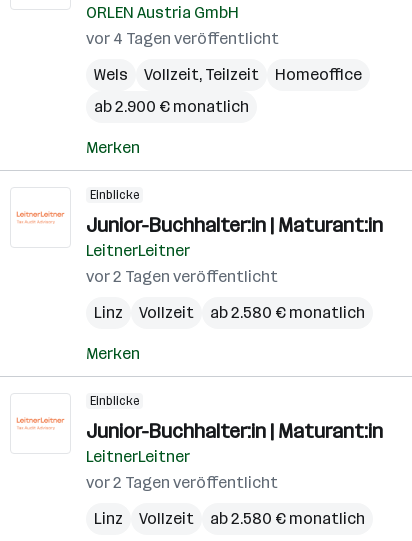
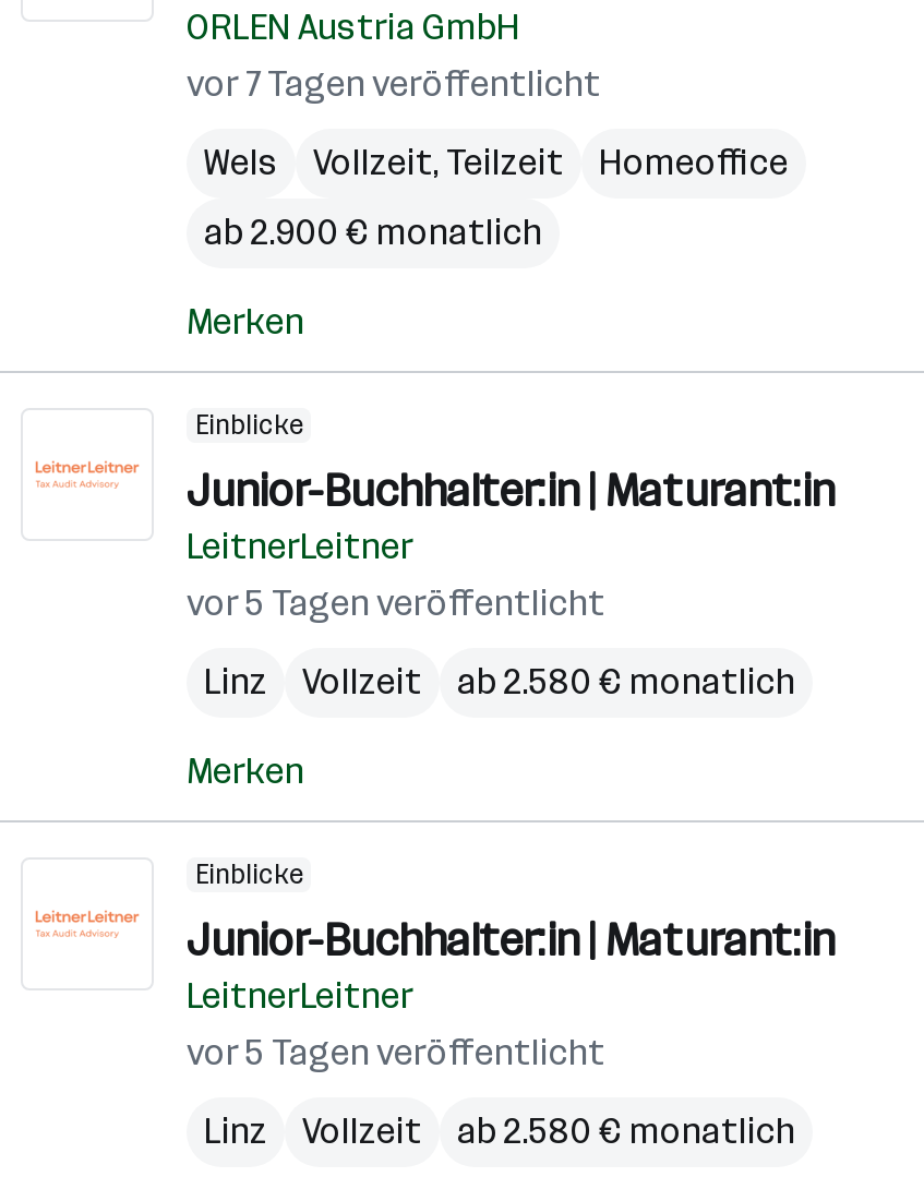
- vor 4 Tagen veröffentlicht
+ vor 7 Tagen veröffentlicht

- vor 2 Tagen veröffentlicht
+ vor 5 Tagen veröffentlicht

- vor 2 Tagen veröffentlicht
+ vor 5 Tagen veröffentlicht
